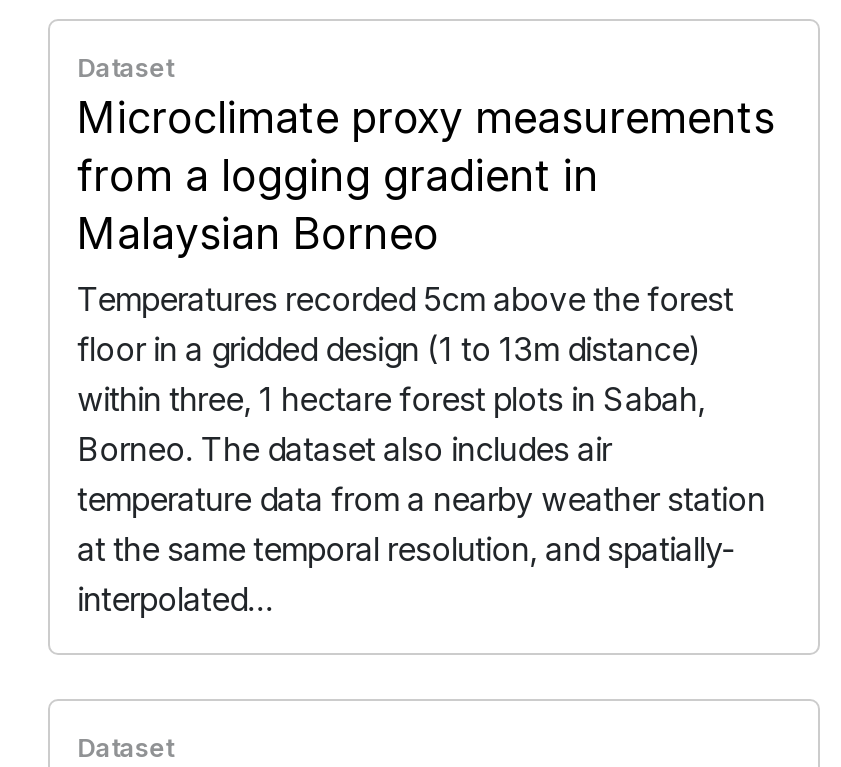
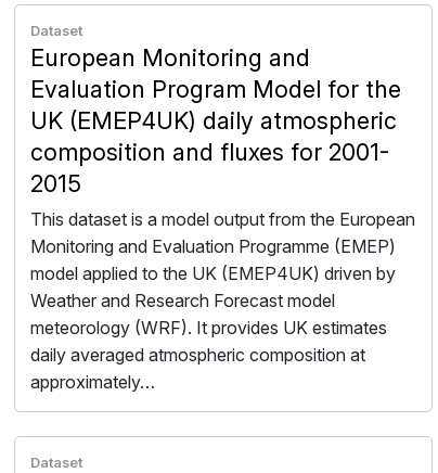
- Microclimate proxy measurements
- from a logging gradient in
- Malaysian Borneo
- Temperatures recorded 5cm above the forest
- floor in a gridded design (1 to 13m distance)
- within three, 1 hectare forest plots in Sabah,
- Borneo. The dataset also includes air
- temperature data from a nearby weather station
- at the same temporal resolution, and spatially-
- interpolated…
+ European Monitoring and
+ Evaluation Program Model for the
+ UK (EMEP4UK) daily atmospheric
+ composition and fluxes for 2001-
+ 2015
+ This dataset is a model output from the European
+ Monitoring and Evaluation Programme (EMEP)
+ model applied to the UK (EMEP4UK) driven by
+ Weather and Research Forecast model
+ meteorology (WRF). It provides UK estimates
+ daily averaged atmospheric composition at
+ approximately…
